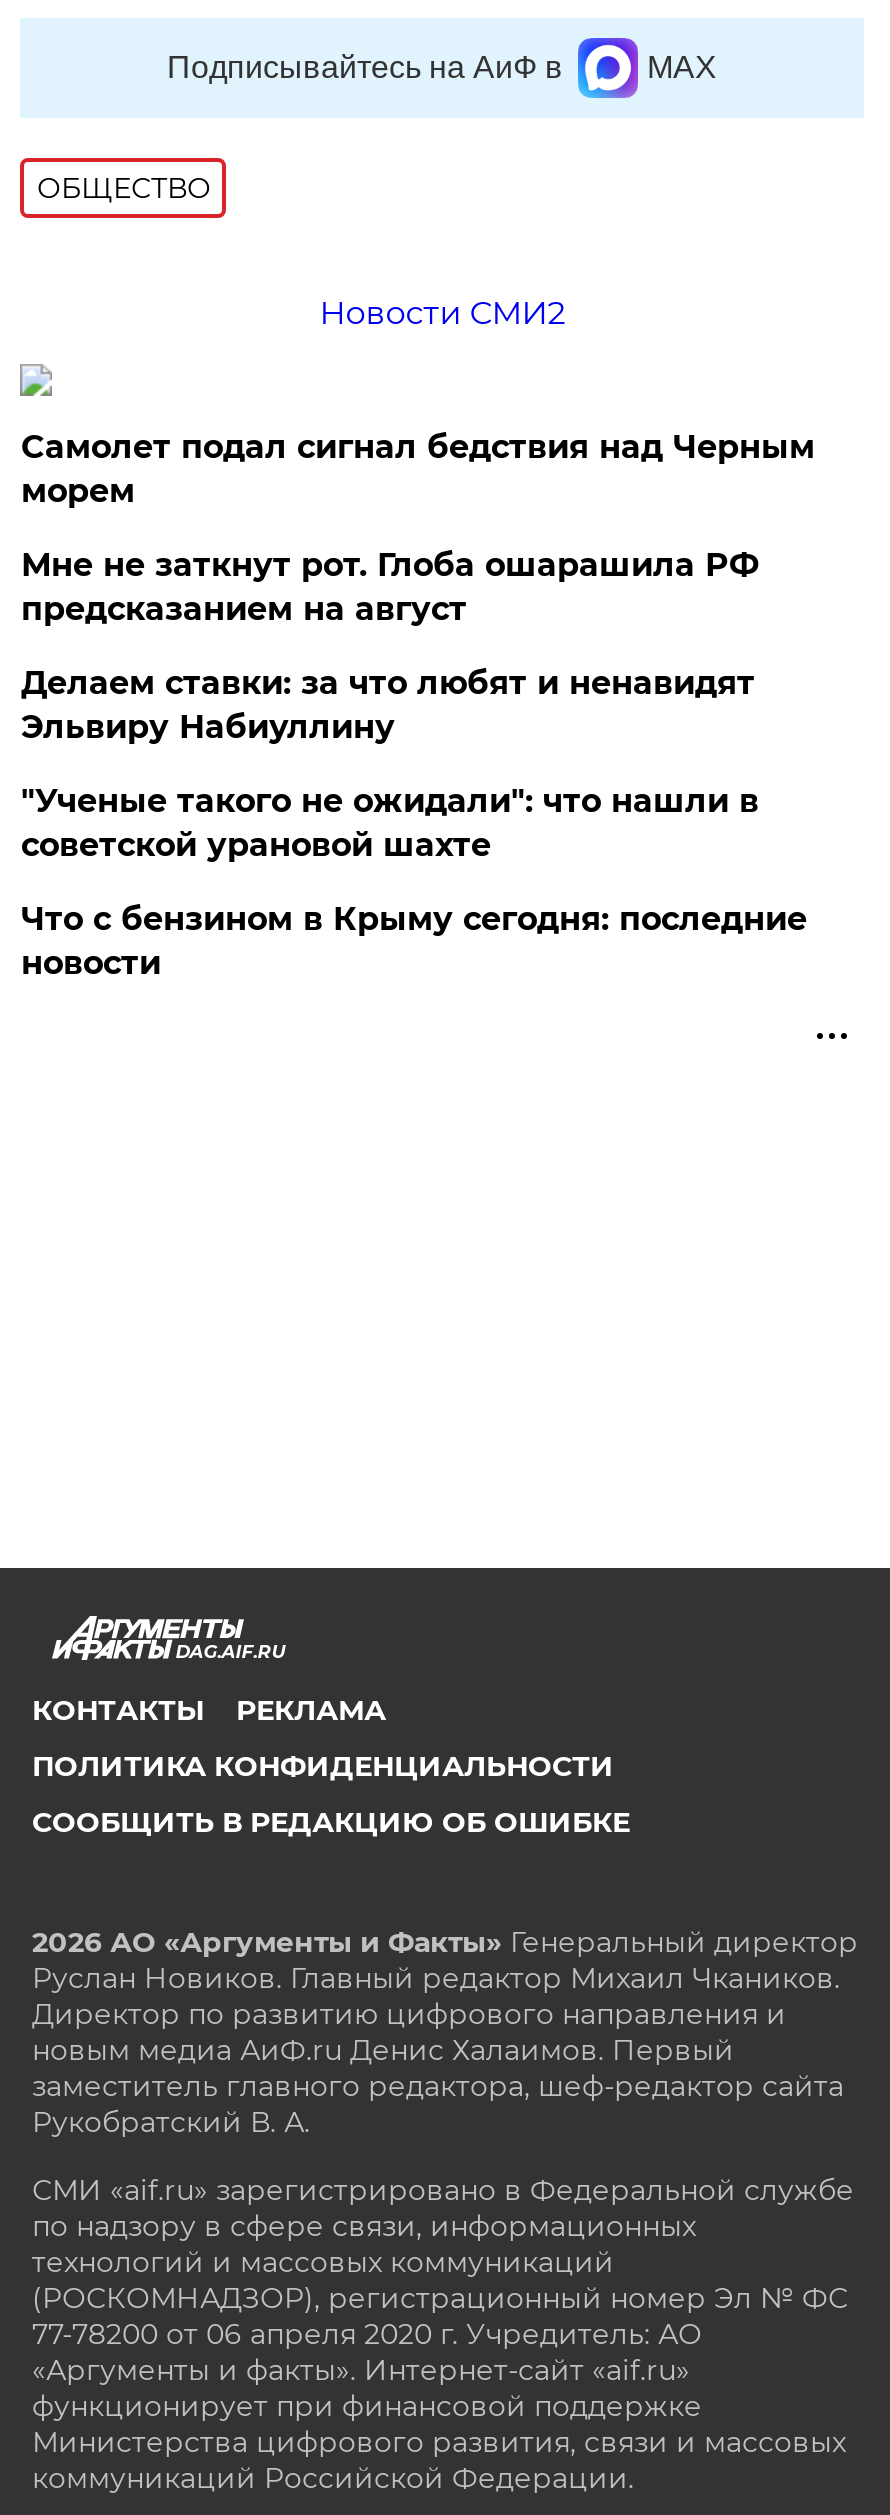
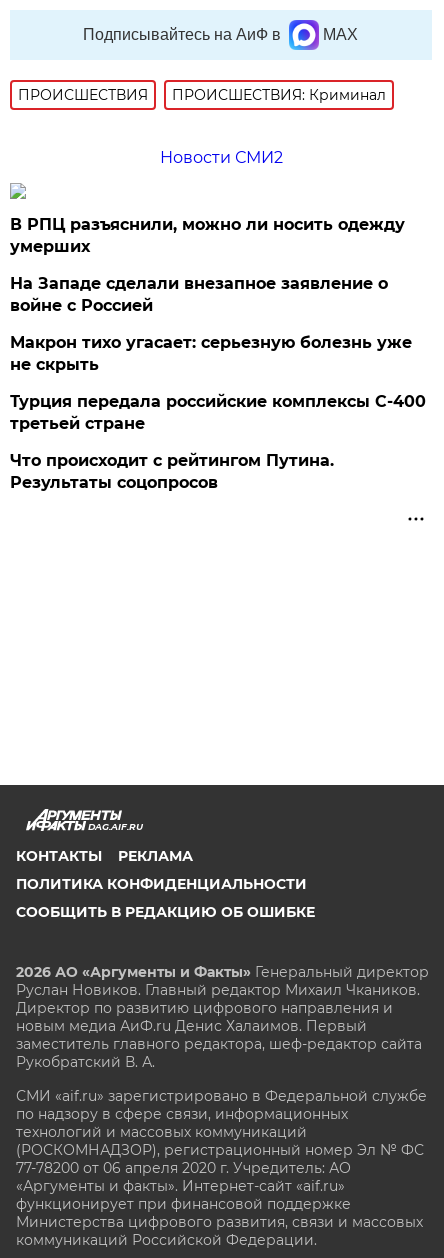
- ОБЩЕСТВО
+ ПРОИСШЕСТВИЯ
+ ПРОИСШЕСТВИЯ: Криминал

- Самолет подал сигнал бедствия над Черным
- морем
+ В РПЦ разъяснили, можно ли носить одежду
+ умерших

- Мне не заткнут рот. Глоба ошарашила РФ
- предсказанием на август
+ На Западе сделали внезапное заявление о
+ войне с Россией

- Делаем ставки: за что любят и ненавидят
- Эльвиру Набиуллину
+ Макрон тихо угасает: серьезную болезнь уже
+ не скрыть

- "Ученые такого не ожидали": что нашли в
- советской урановой шахте
+ Турция передала российские комплексы С-400
+ третьей стране

- Что с бензином в Крыму сегодня: последние
- новости
+ Что происходит с рейтингом Путина.
+ Результаты соцопросов
